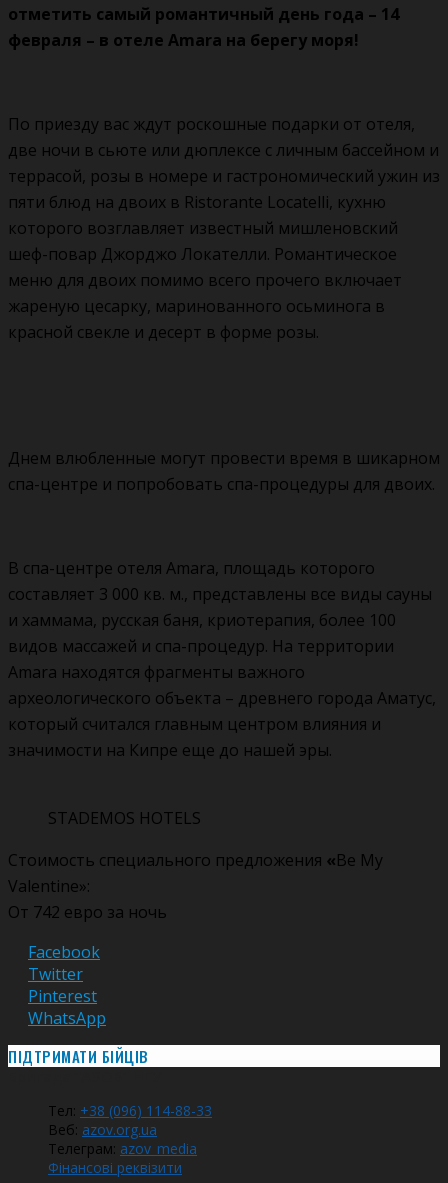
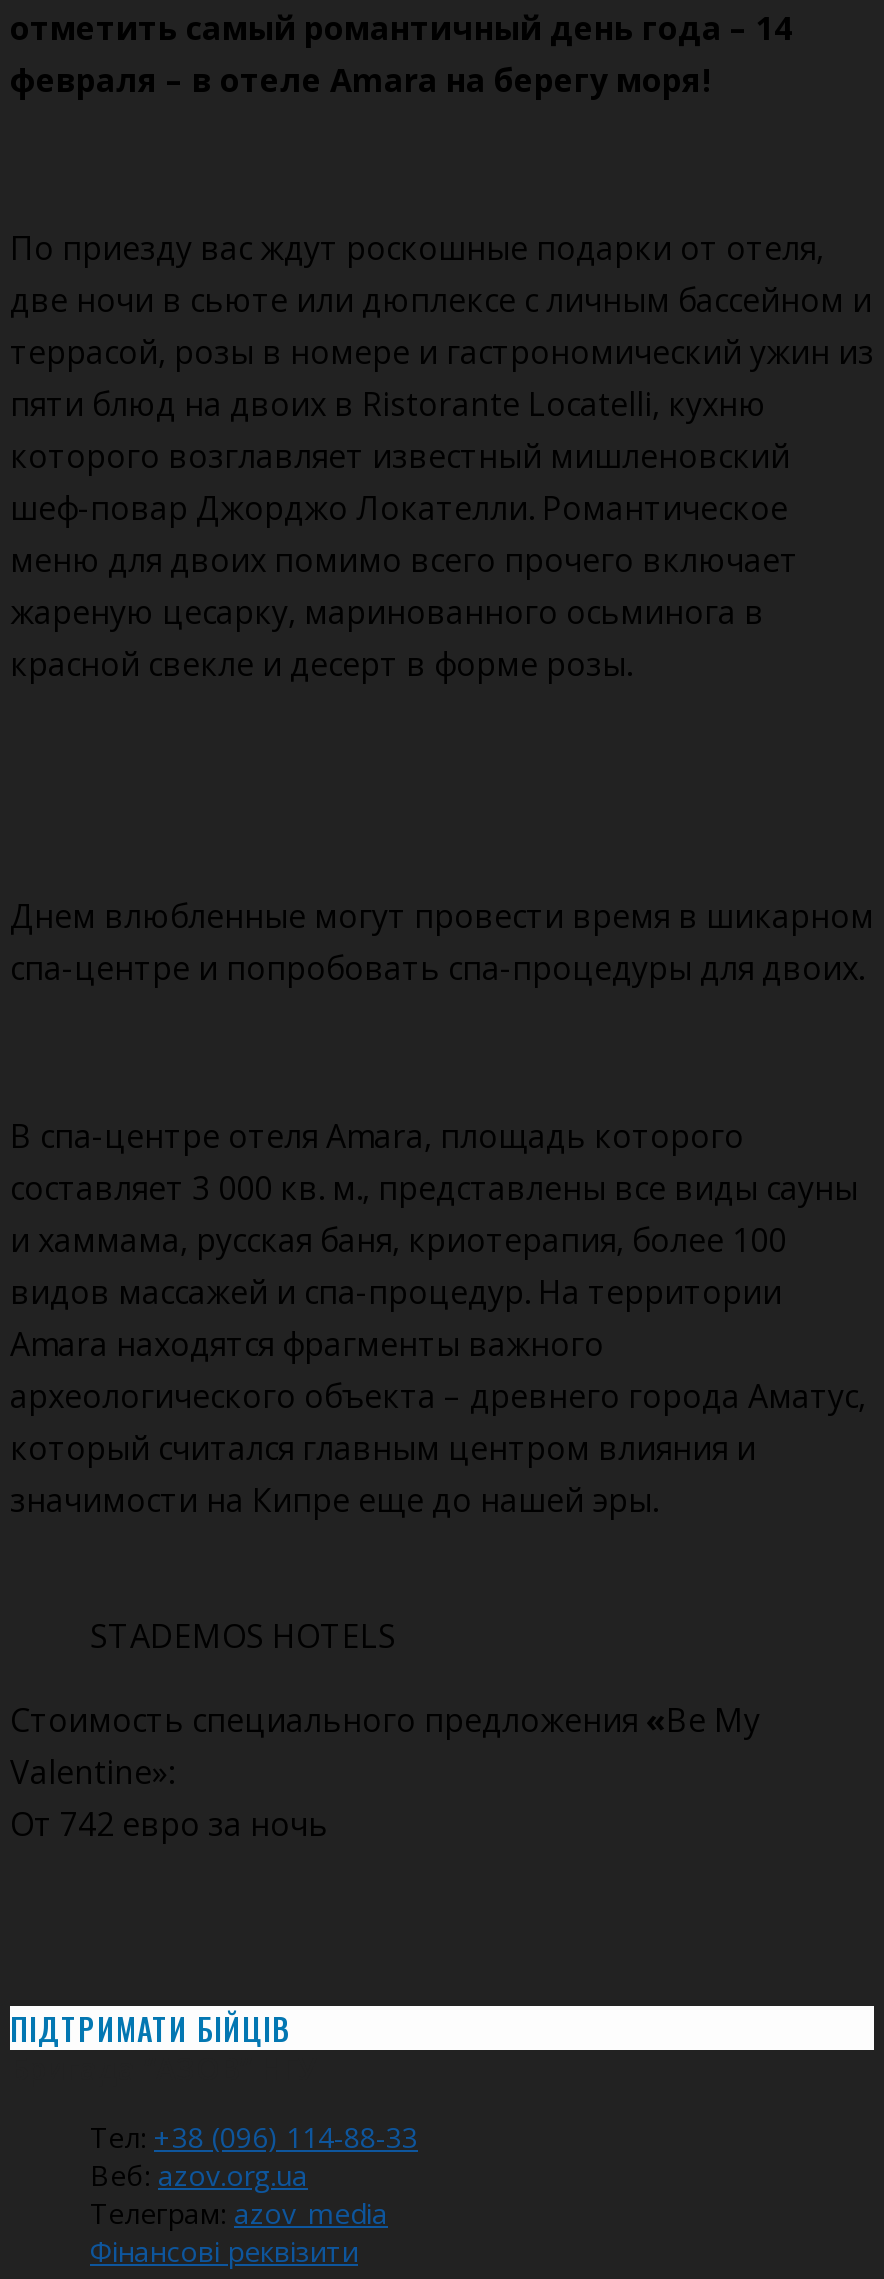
- Facebook
- Twitter
- Pinterest
- WhatsApp
